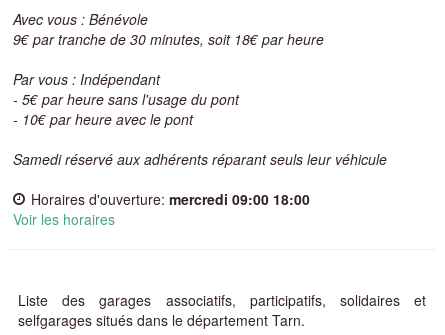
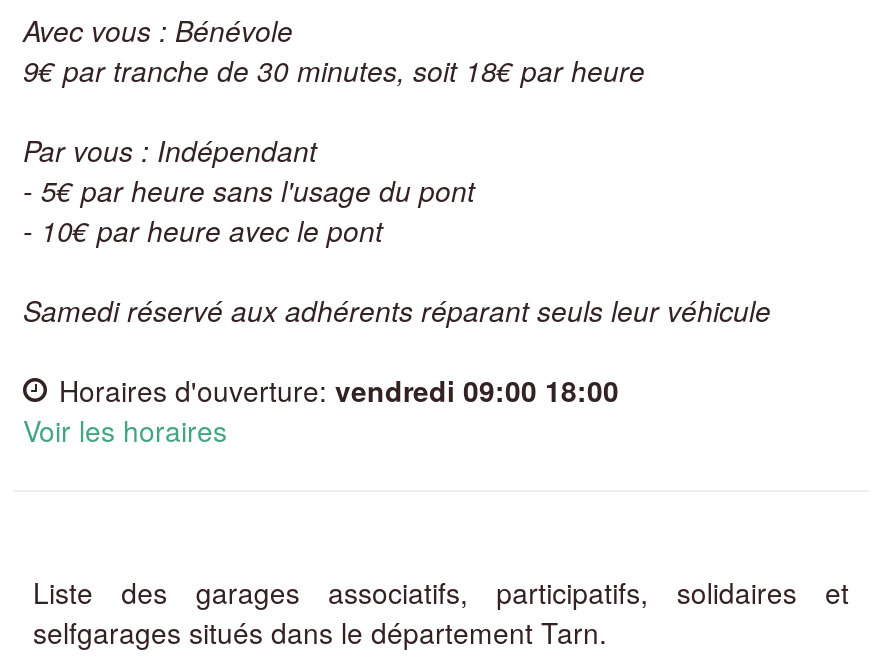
- Horaires d'ouverture: mercredi 09:00 18:00
+ Horaires d'ouverture: vendredi 09:00 18:00
